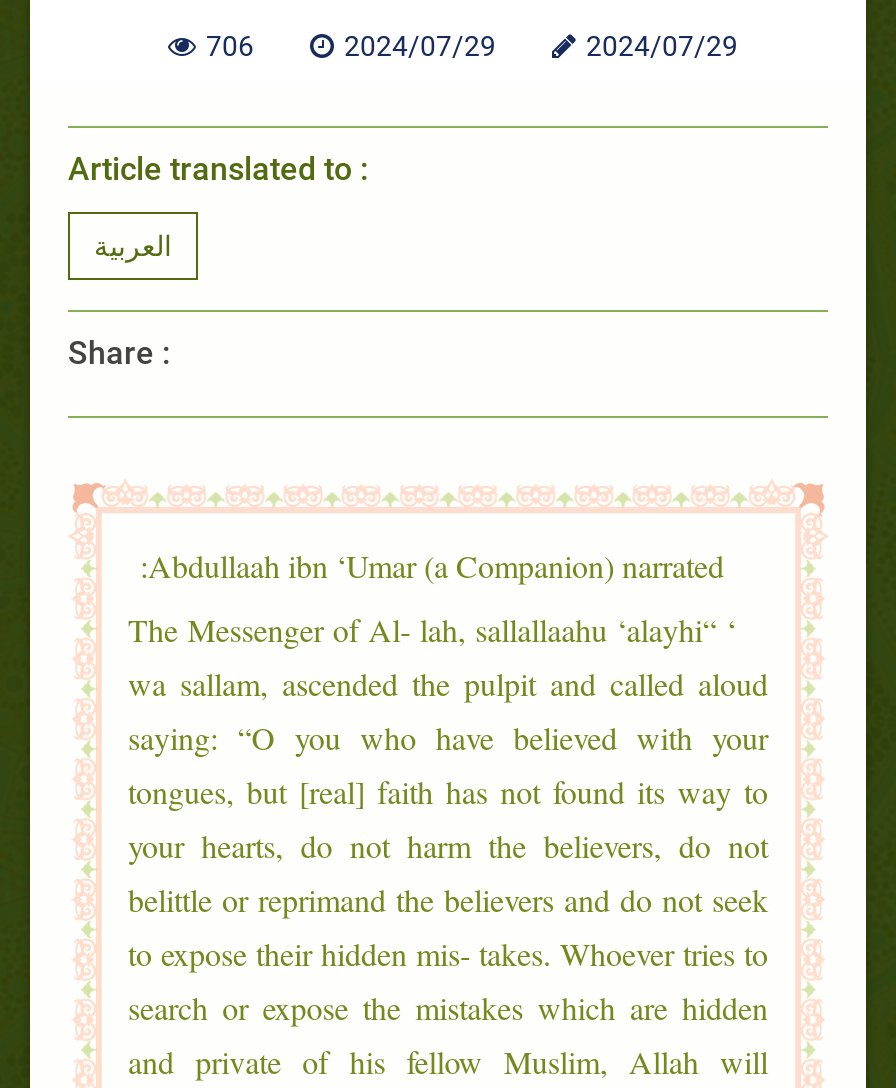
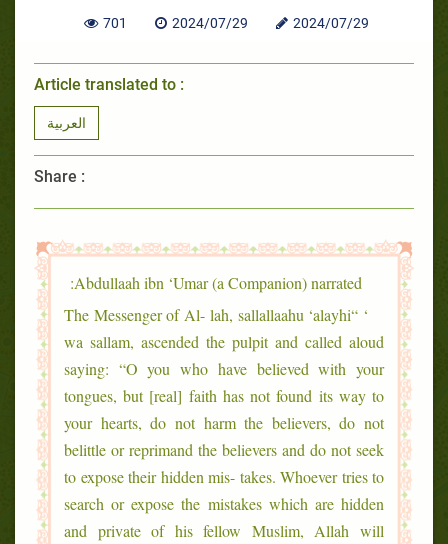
- 706
+ 701
